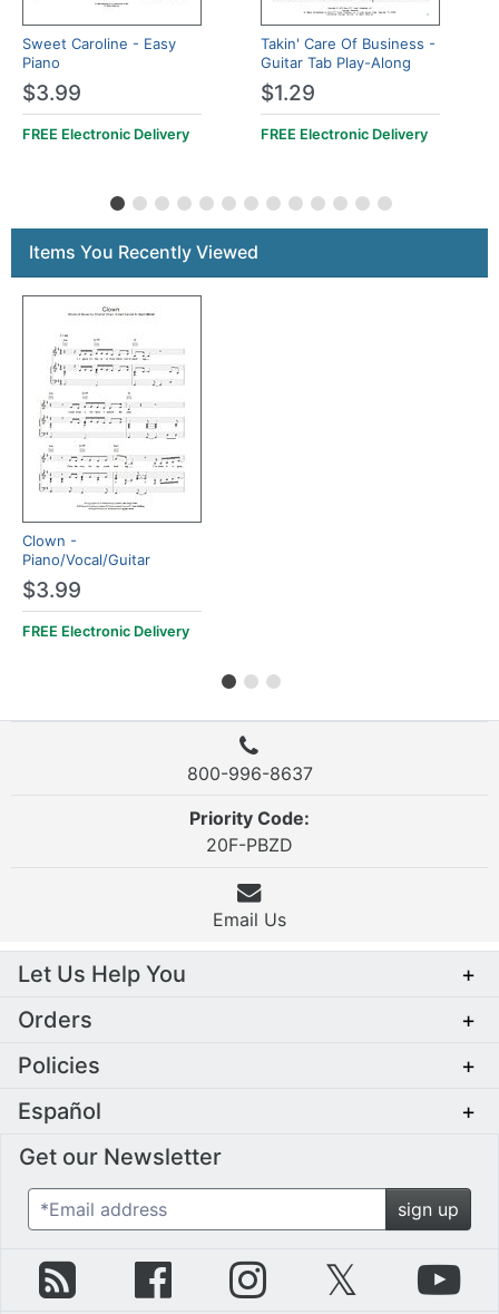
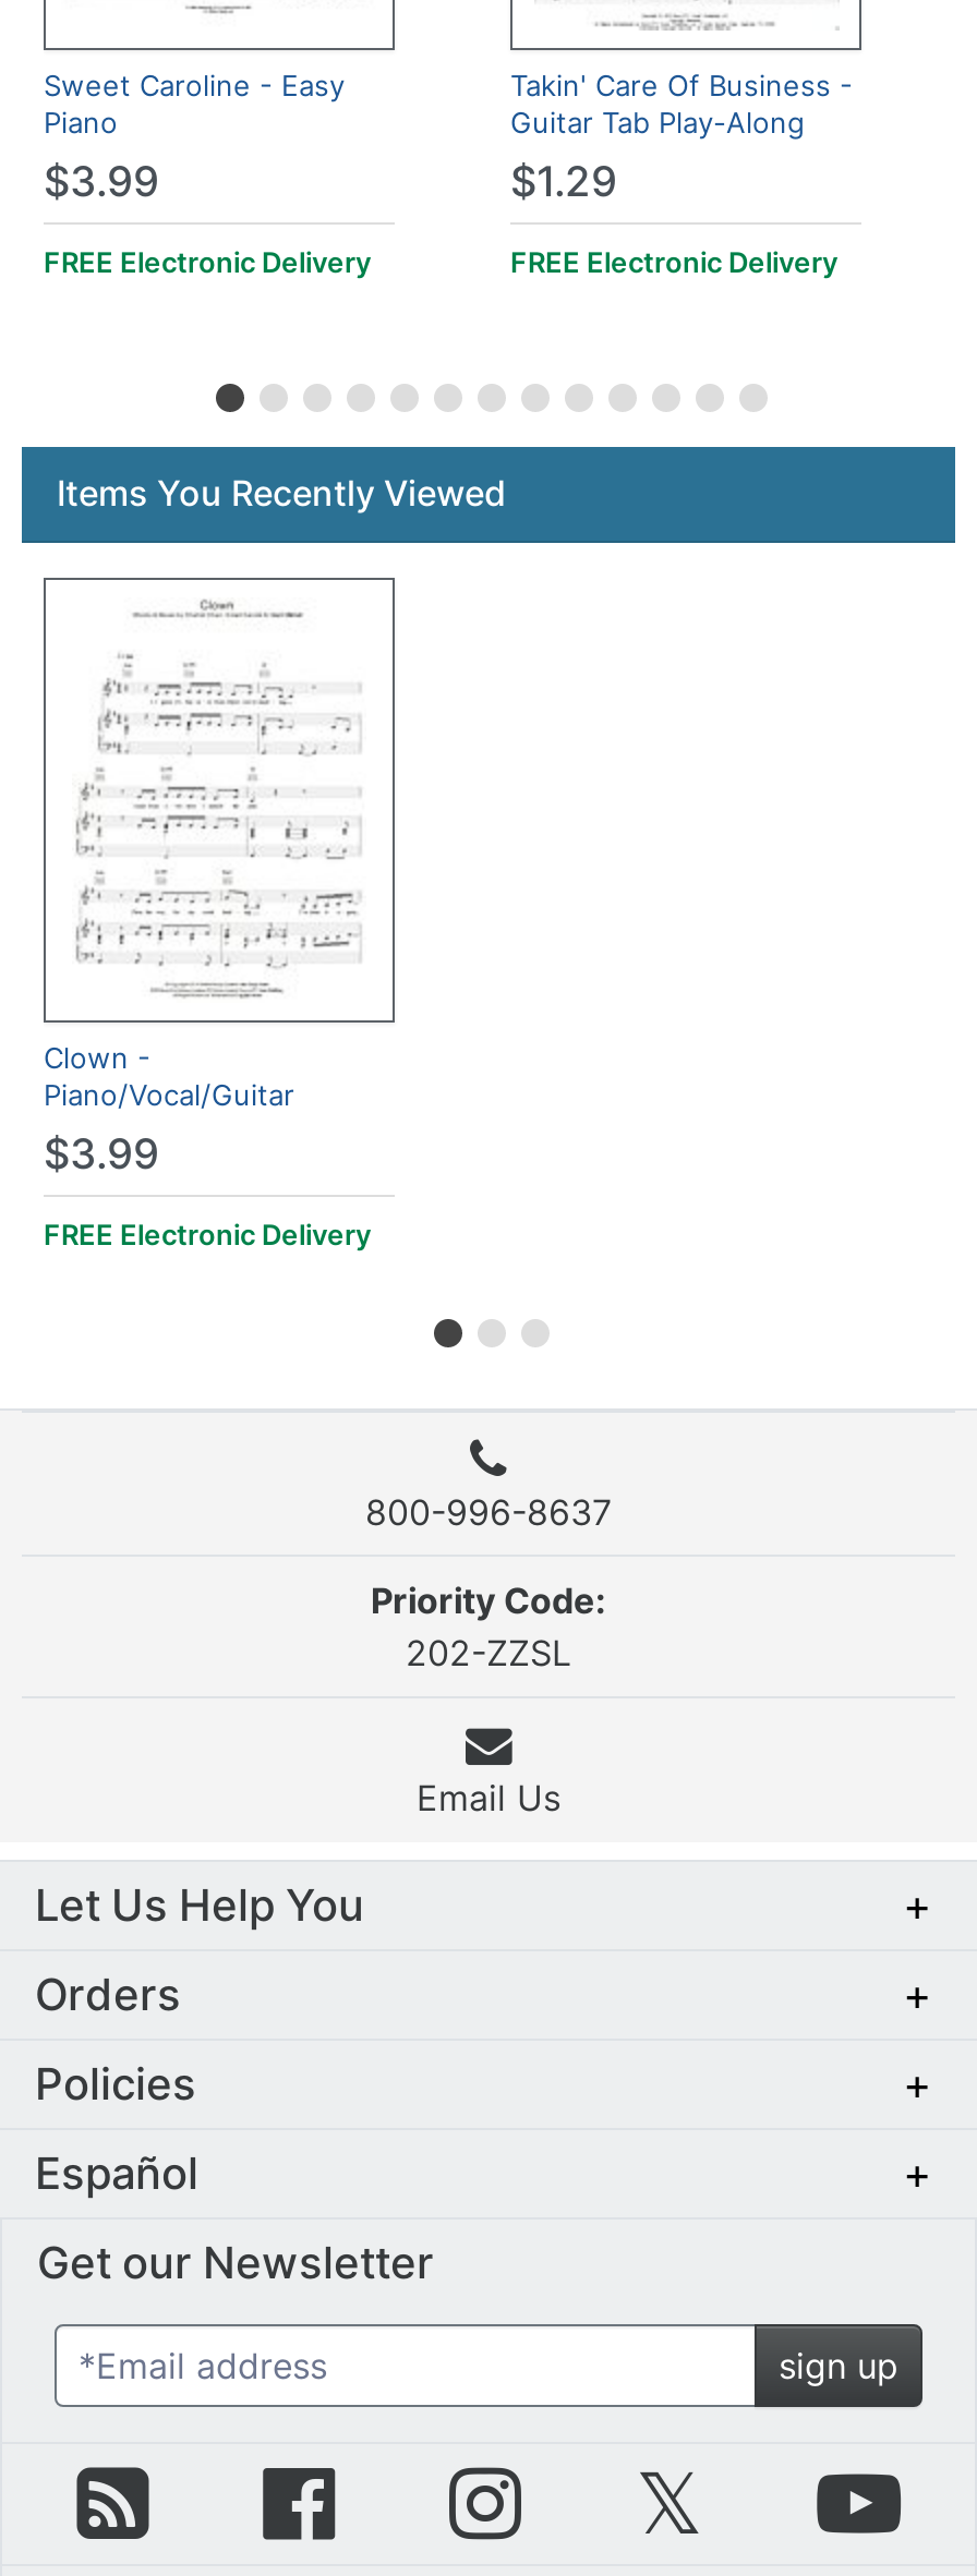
- 20F-PBZD
+ 202-ZZSL
